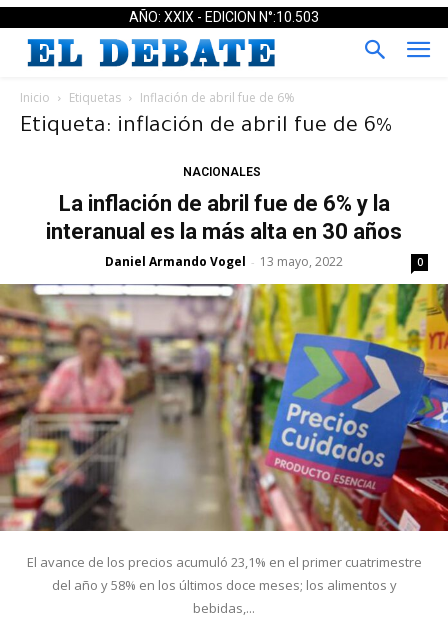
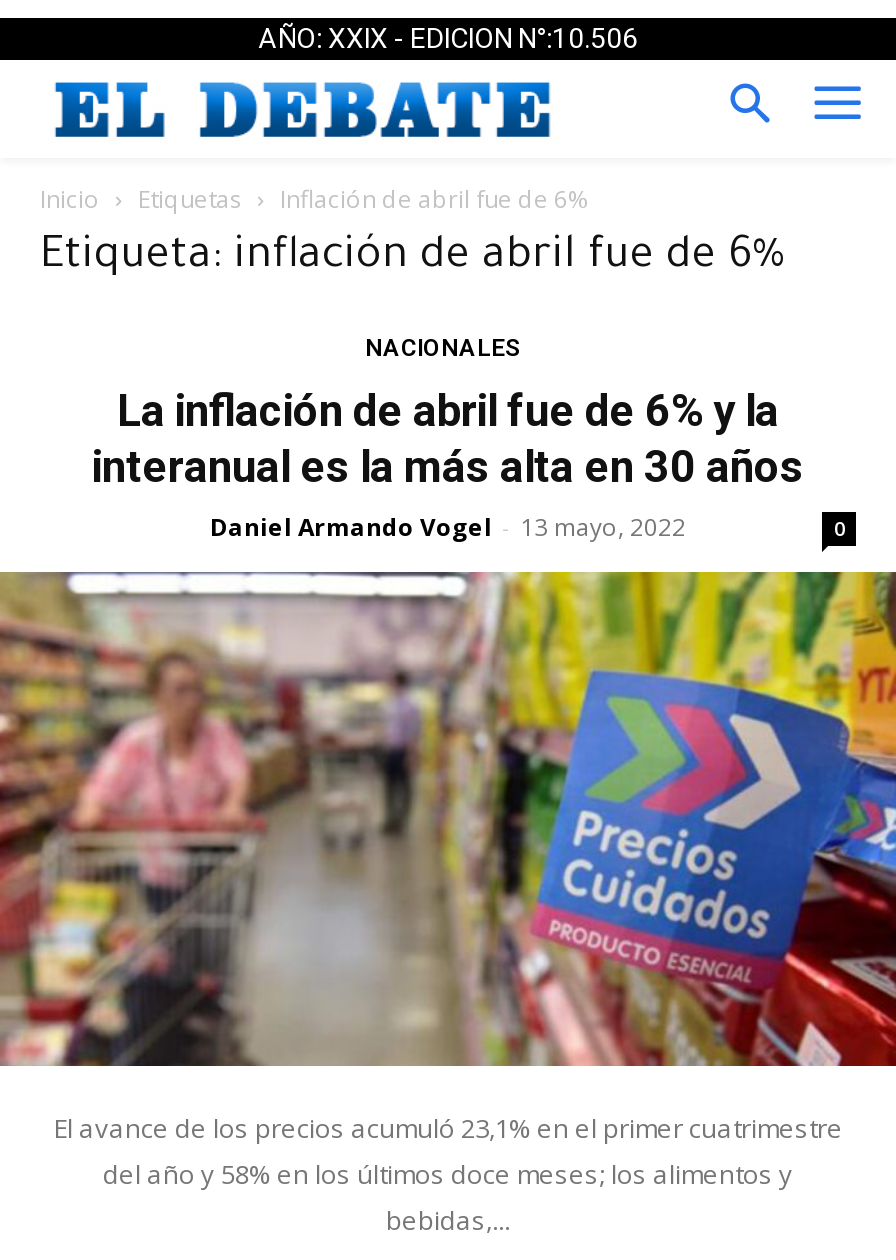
- AÑO: XXIX - EDICION N°:10.503
+ AÑO: XXIX - EDICION N°:10.506
